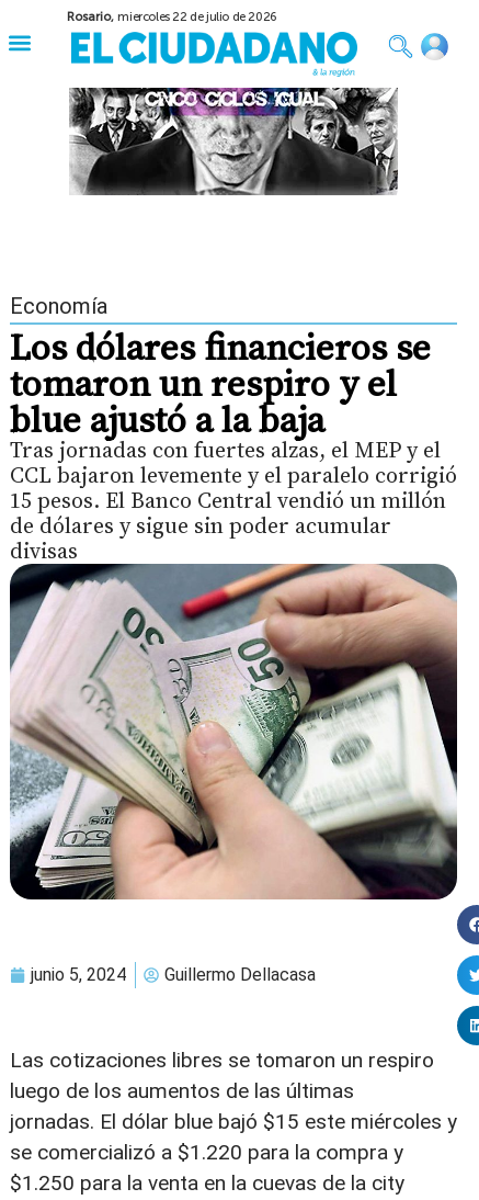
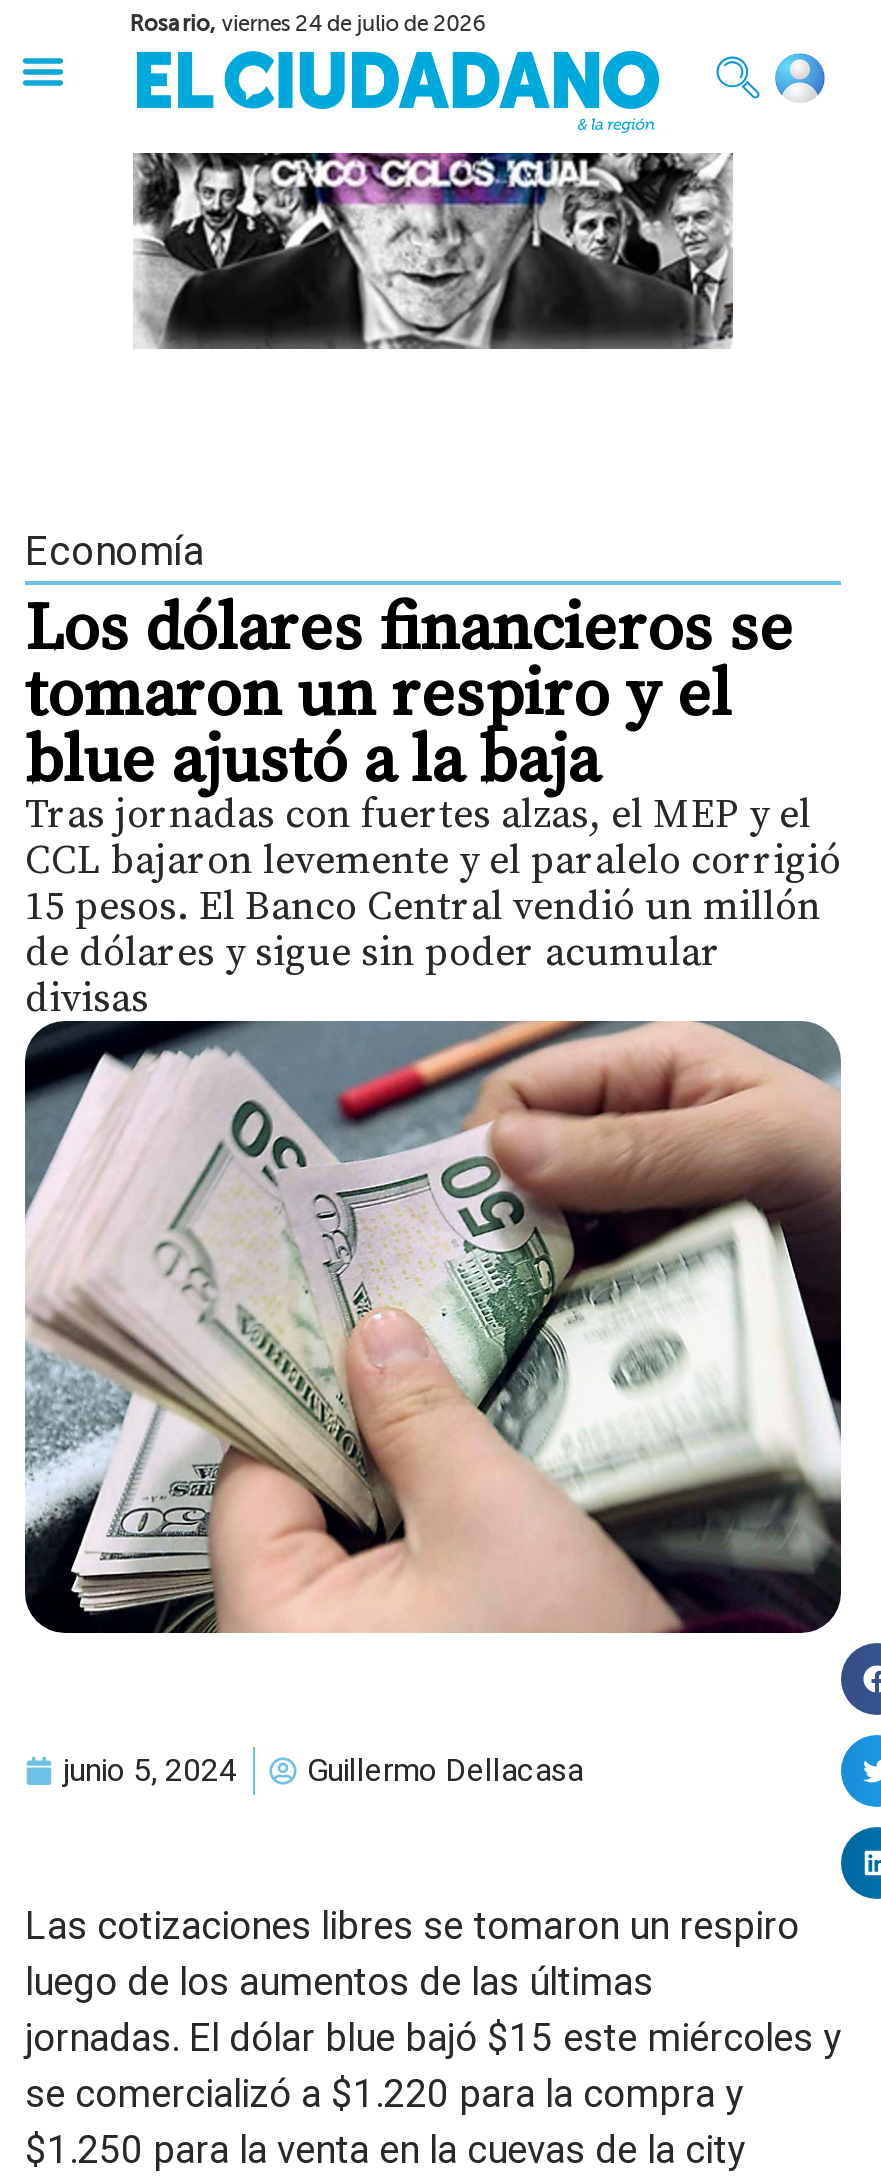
- Rosario, miercoles 22 de julio de 2026
+ Rosario, viernes 24 de julio de 2026
